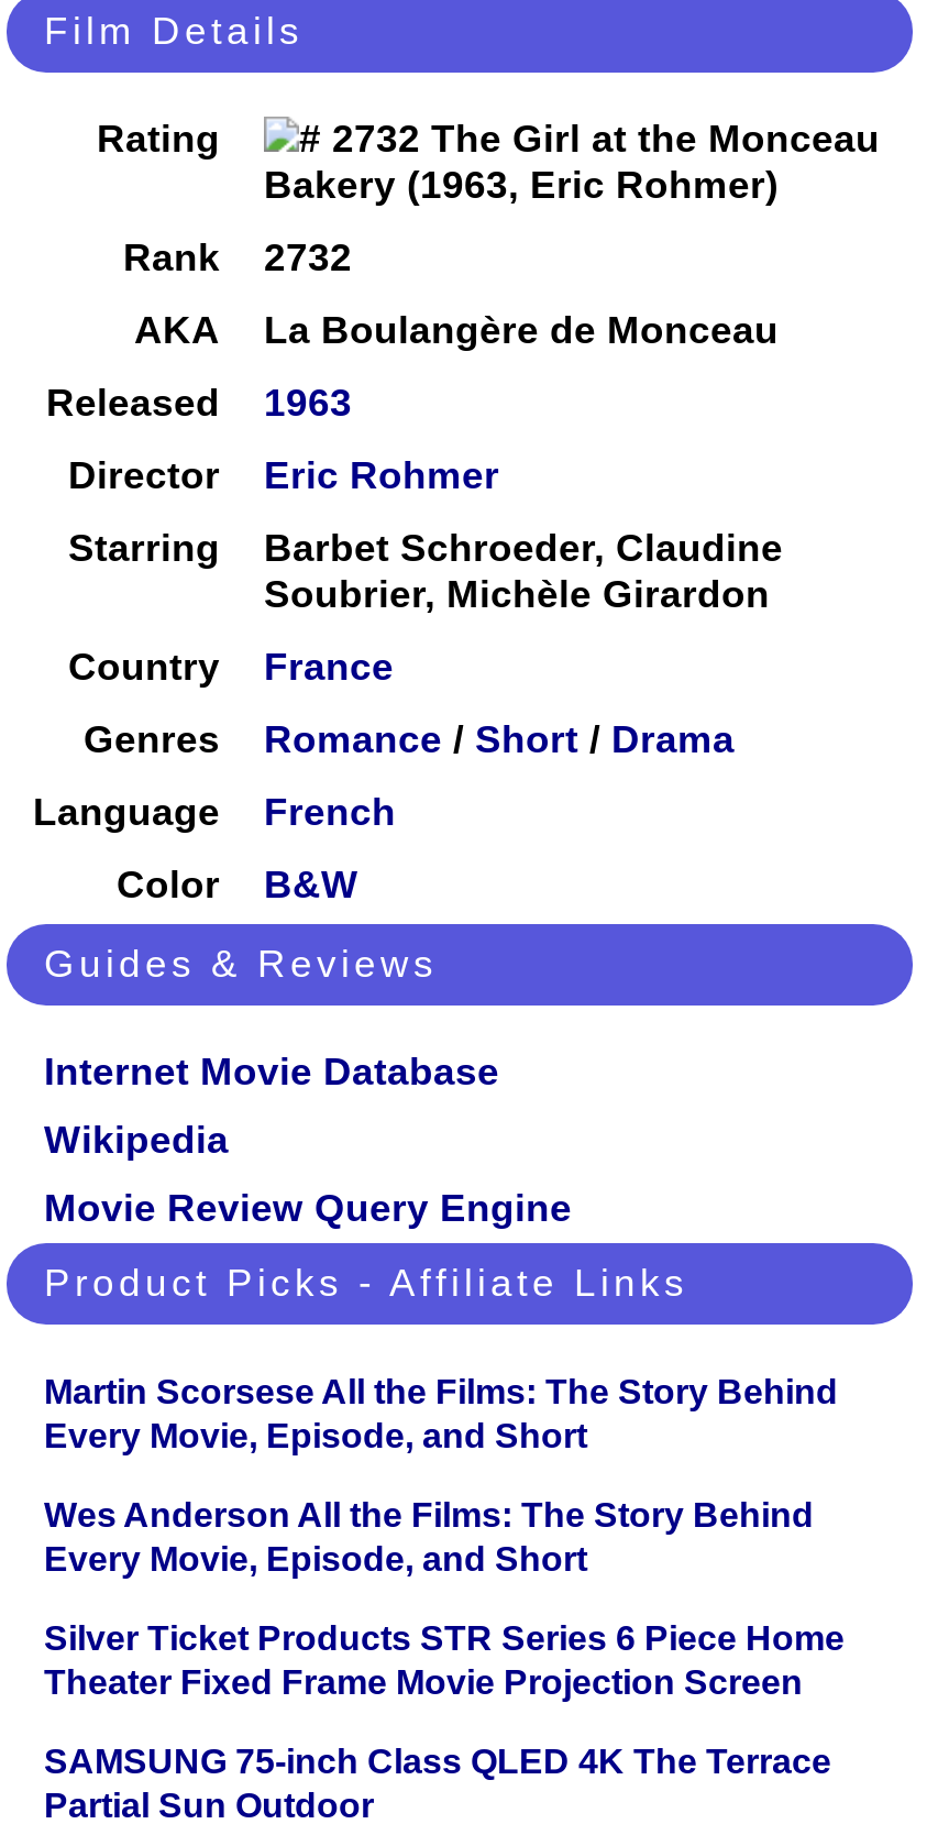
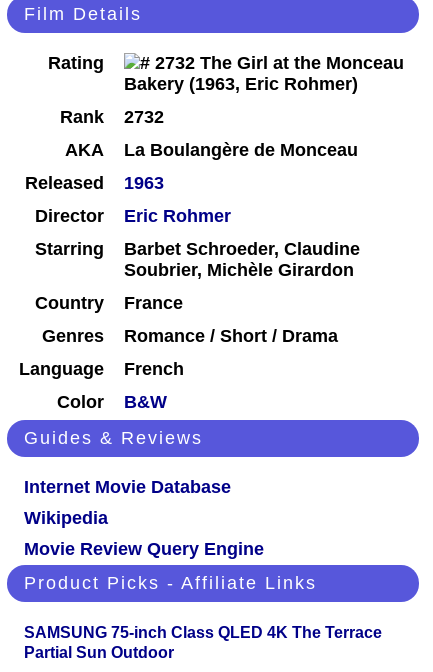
- Martin Scorsese All the Films: The Story Behind
- Every Movie, Episode, and Short
- Wes Anderson All the Films: The Story Behind
- Every Movie, Episode, and Short
- Silver Ticket Products STR Series 6 Piece Home
- Theater Fixed Frame Movie Projection Screen
